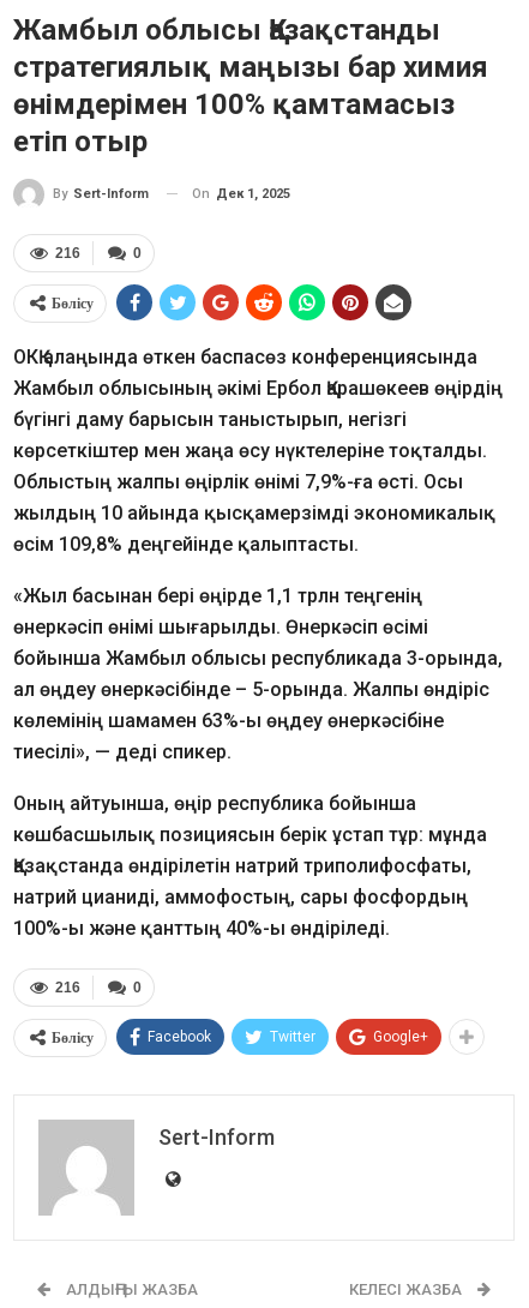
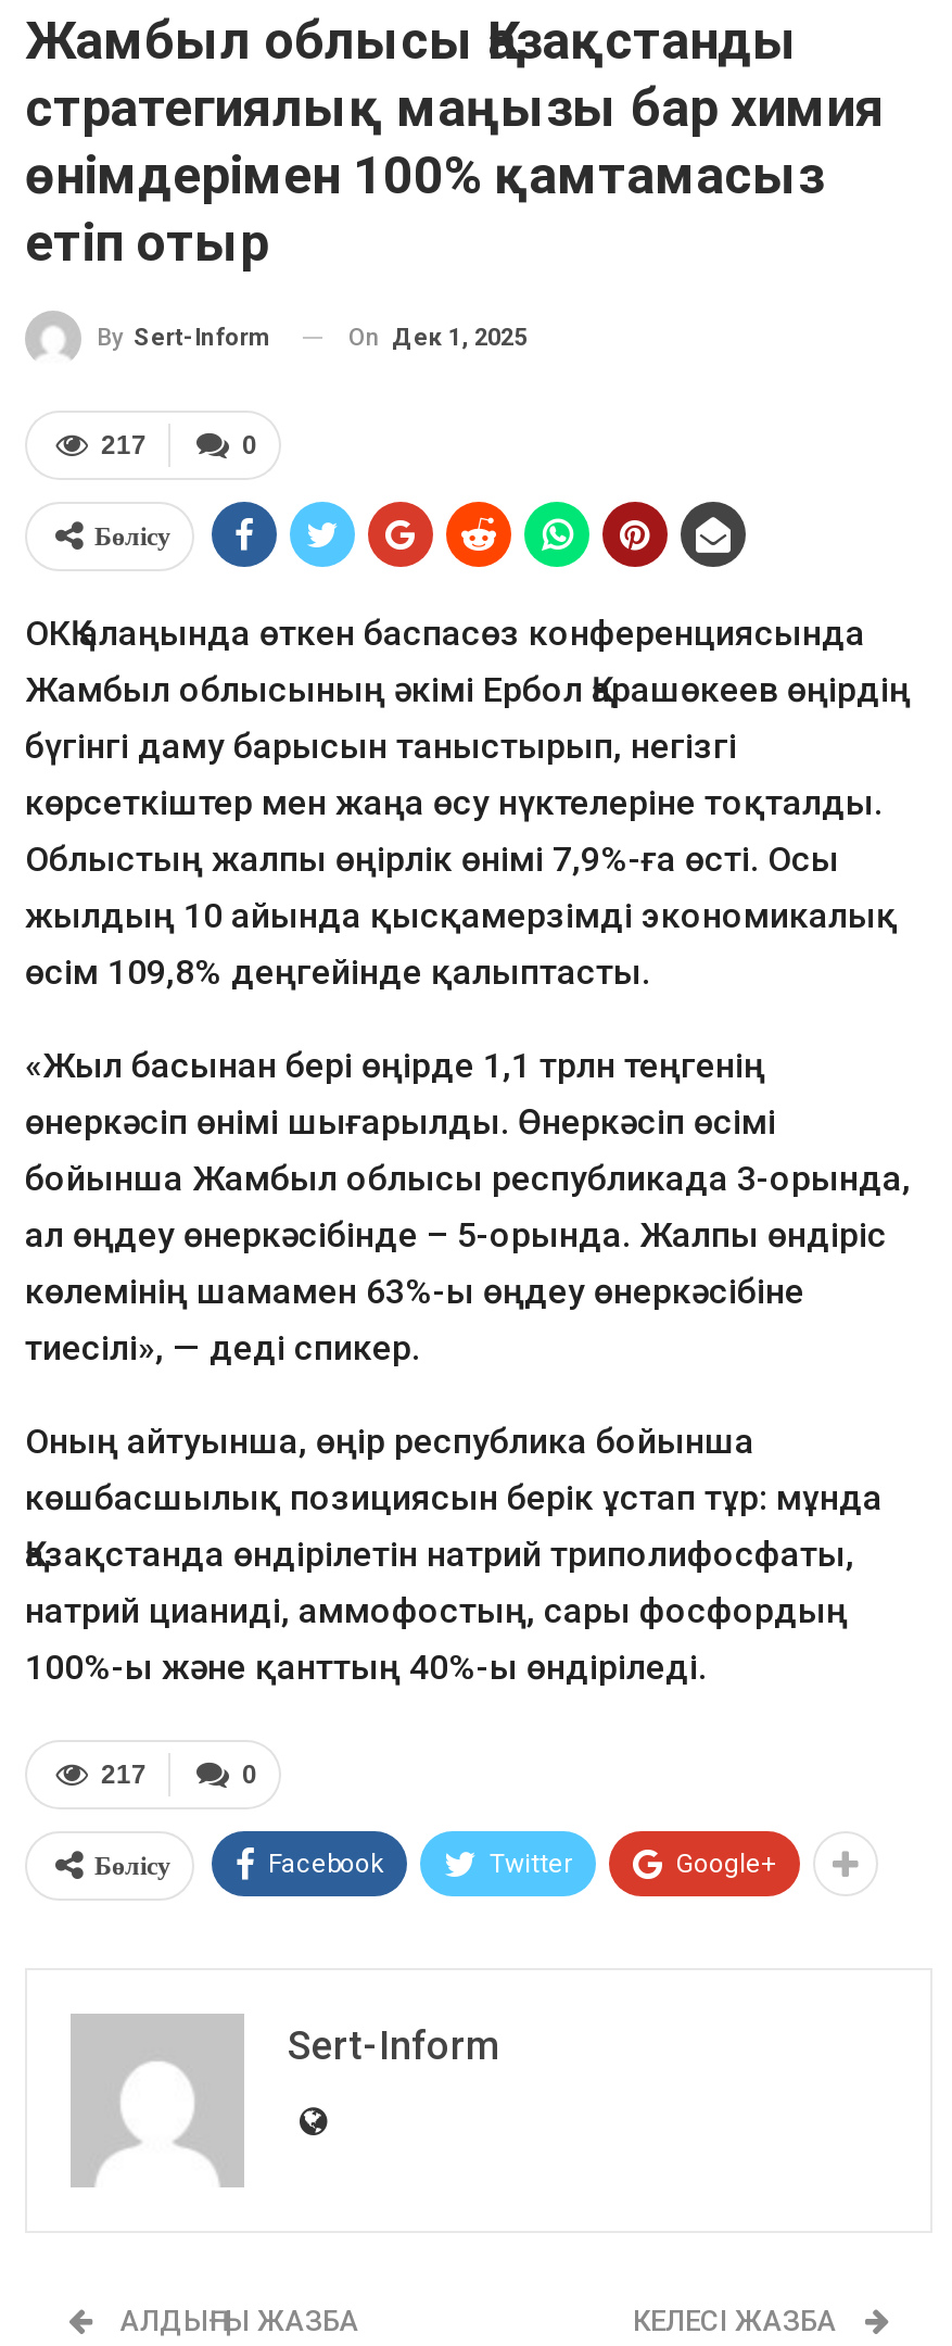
- 216
+ 217

- 216
+ 217
